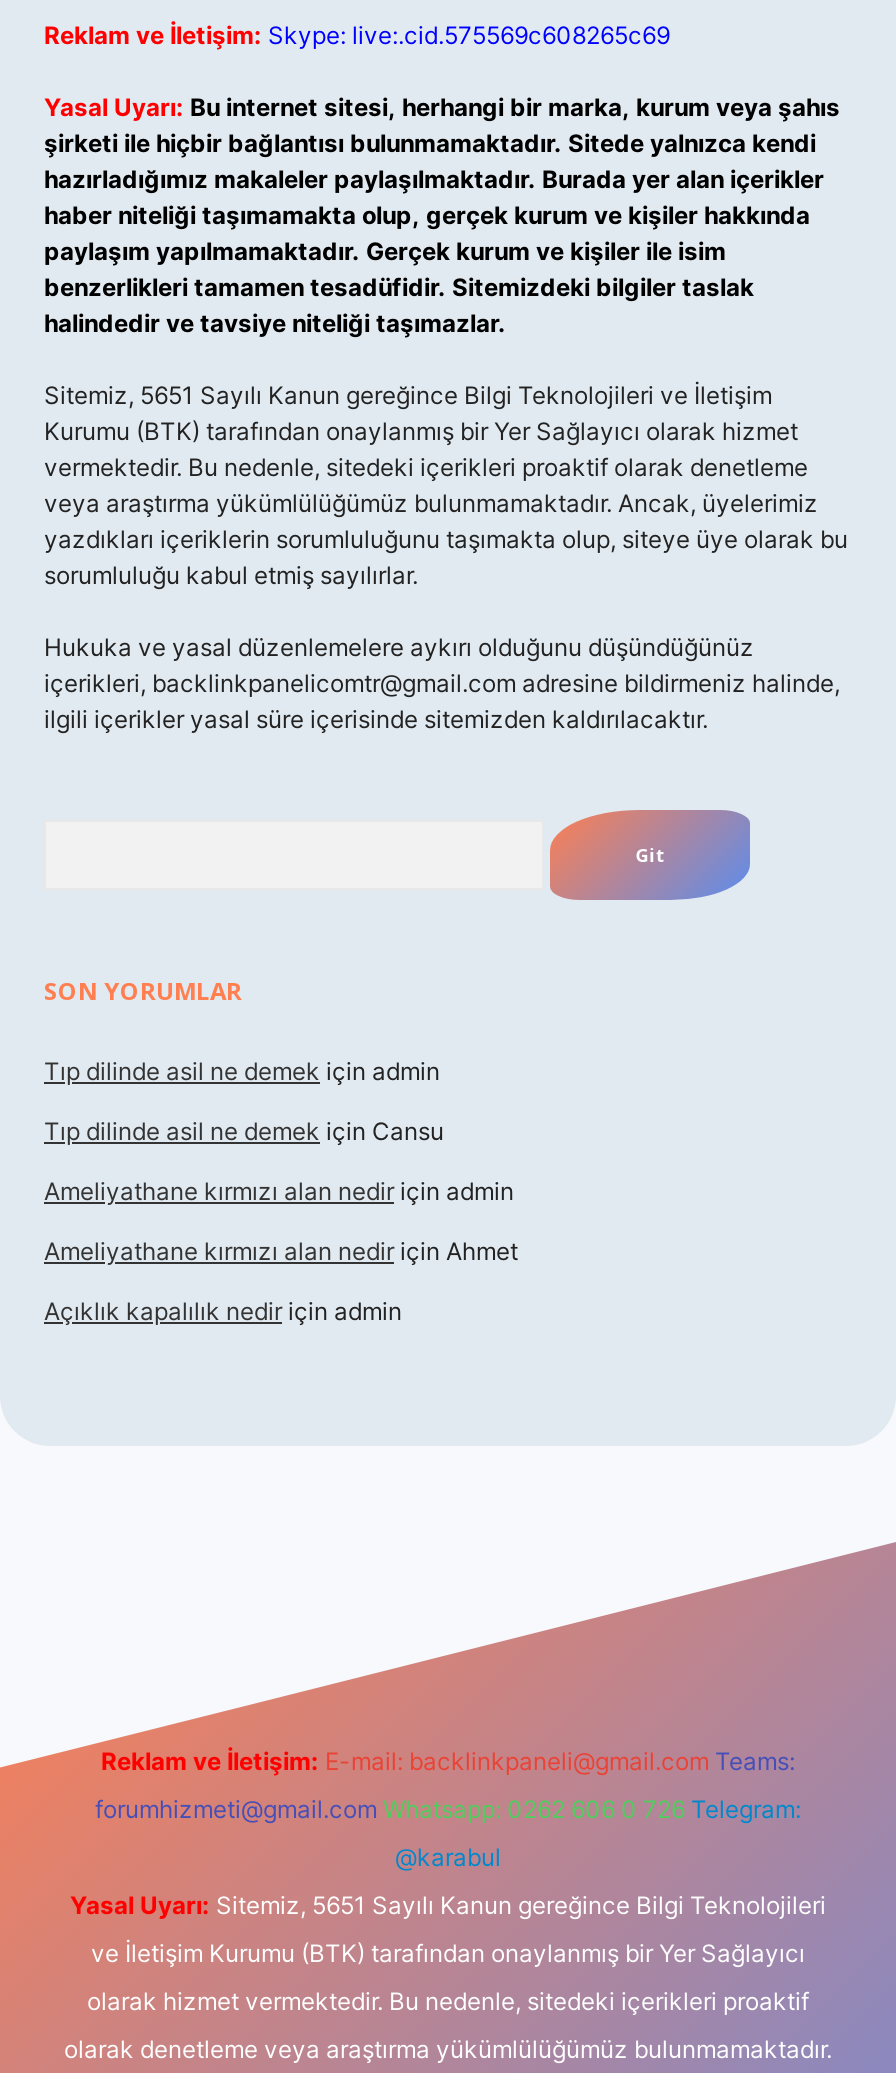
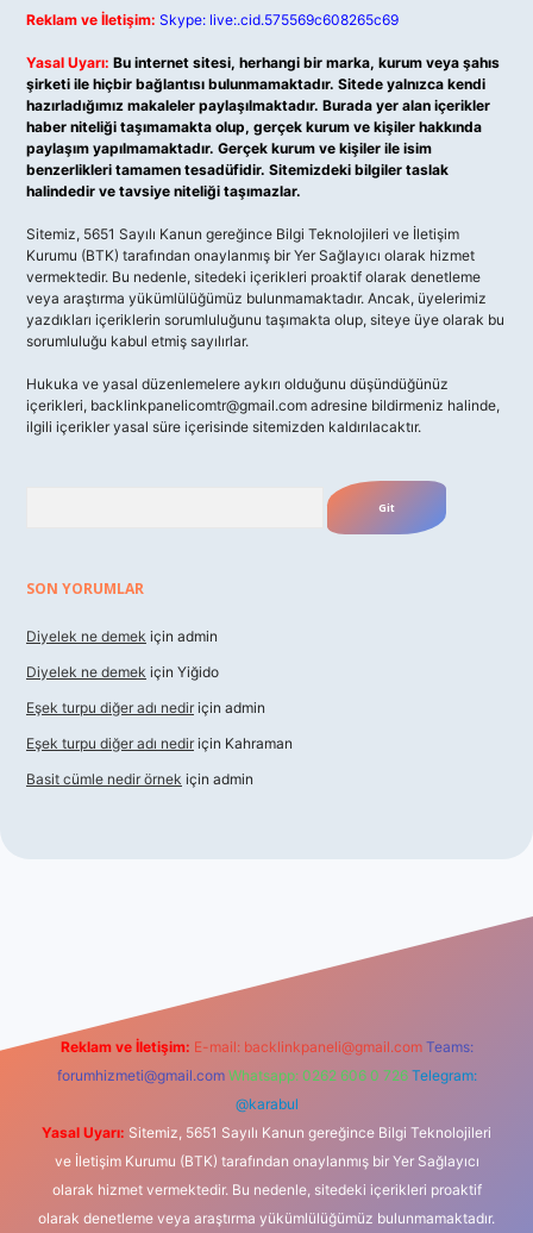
- Tıp dilinde asil ne demek için admin
+ Diyelek ne demek için admin

- Tıp dilinde asil ne demek için Cansu
+ Diyelek ne demek için Yiğido

- Ameliyathane kırmızı alan nedir için admin
+ Eşek turpu diğer adı nedir için admin

- Ameliyathane kırmızı alan nedir için Ahmet
+ Eşek turpu diğer adı nedir için Kahraman

- Açıklık kapalılık nedir için admin
+ Basit cümle nedir örnek için admin
